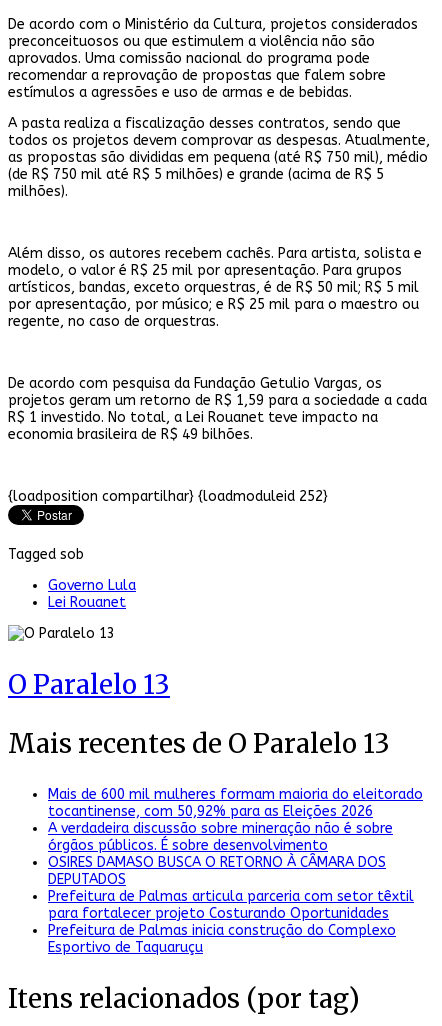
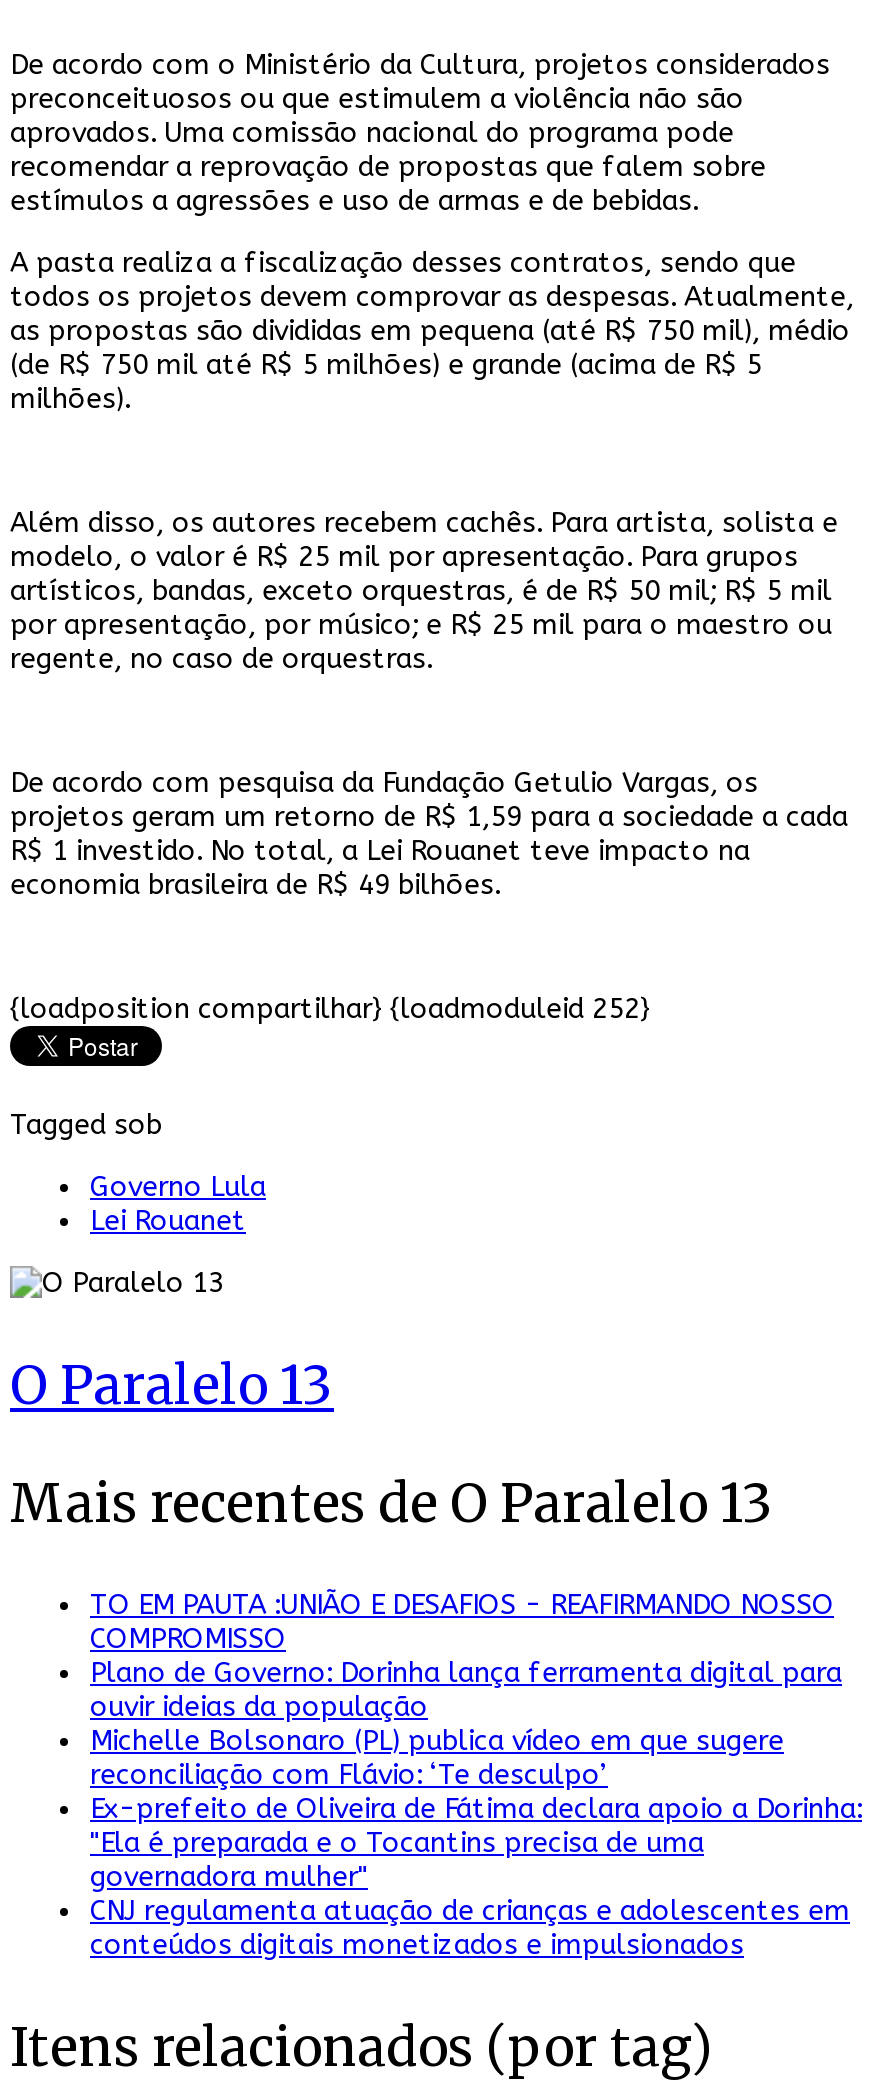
- Mais de 600 mil mulheres formam maioria do eleitorado
- tocantinense, com 50,92% para as Eleições 2026
- A verdadeira discussão sobre mineração não é sobre
- órgãos públicos. É sobre desenvolvimento
- OSIRES DAMASO BUSCA O RETORNO À CÂMARA DOS
- DEPUTADOS
- Prefeitura de Palmas articula parceria com setor têxtil
- para fortalecer projeto Costurando Oportunidades
- Prefeitura de Palmas inicia construção do Complexo
- Esportivo de Taquaruçu
+ TO EM PAUTA :UNIÃO E DESAFIOS - REAFIRMANDO NOSSO
+ COMPROMISSO
+ Plano de Governo: Dorinha lança ferramenta digital para
+ ouvir ideias da população
+ Michelle Bolsonaro (PL) publica vídeo em que sugere
+ reconciliação com Flávio: ‘Te desculpo’
+ Ex-prefeito de Oliveira de Fátima declara apoio a Dorinha:
+ "Ela é preparada e o Tocantins precisa de uma
+ governadora mulher"
+ CNJ regulamenta atuação de crianças e adolescentes em
+ conteúdos digitais monetizados e impulsionados
